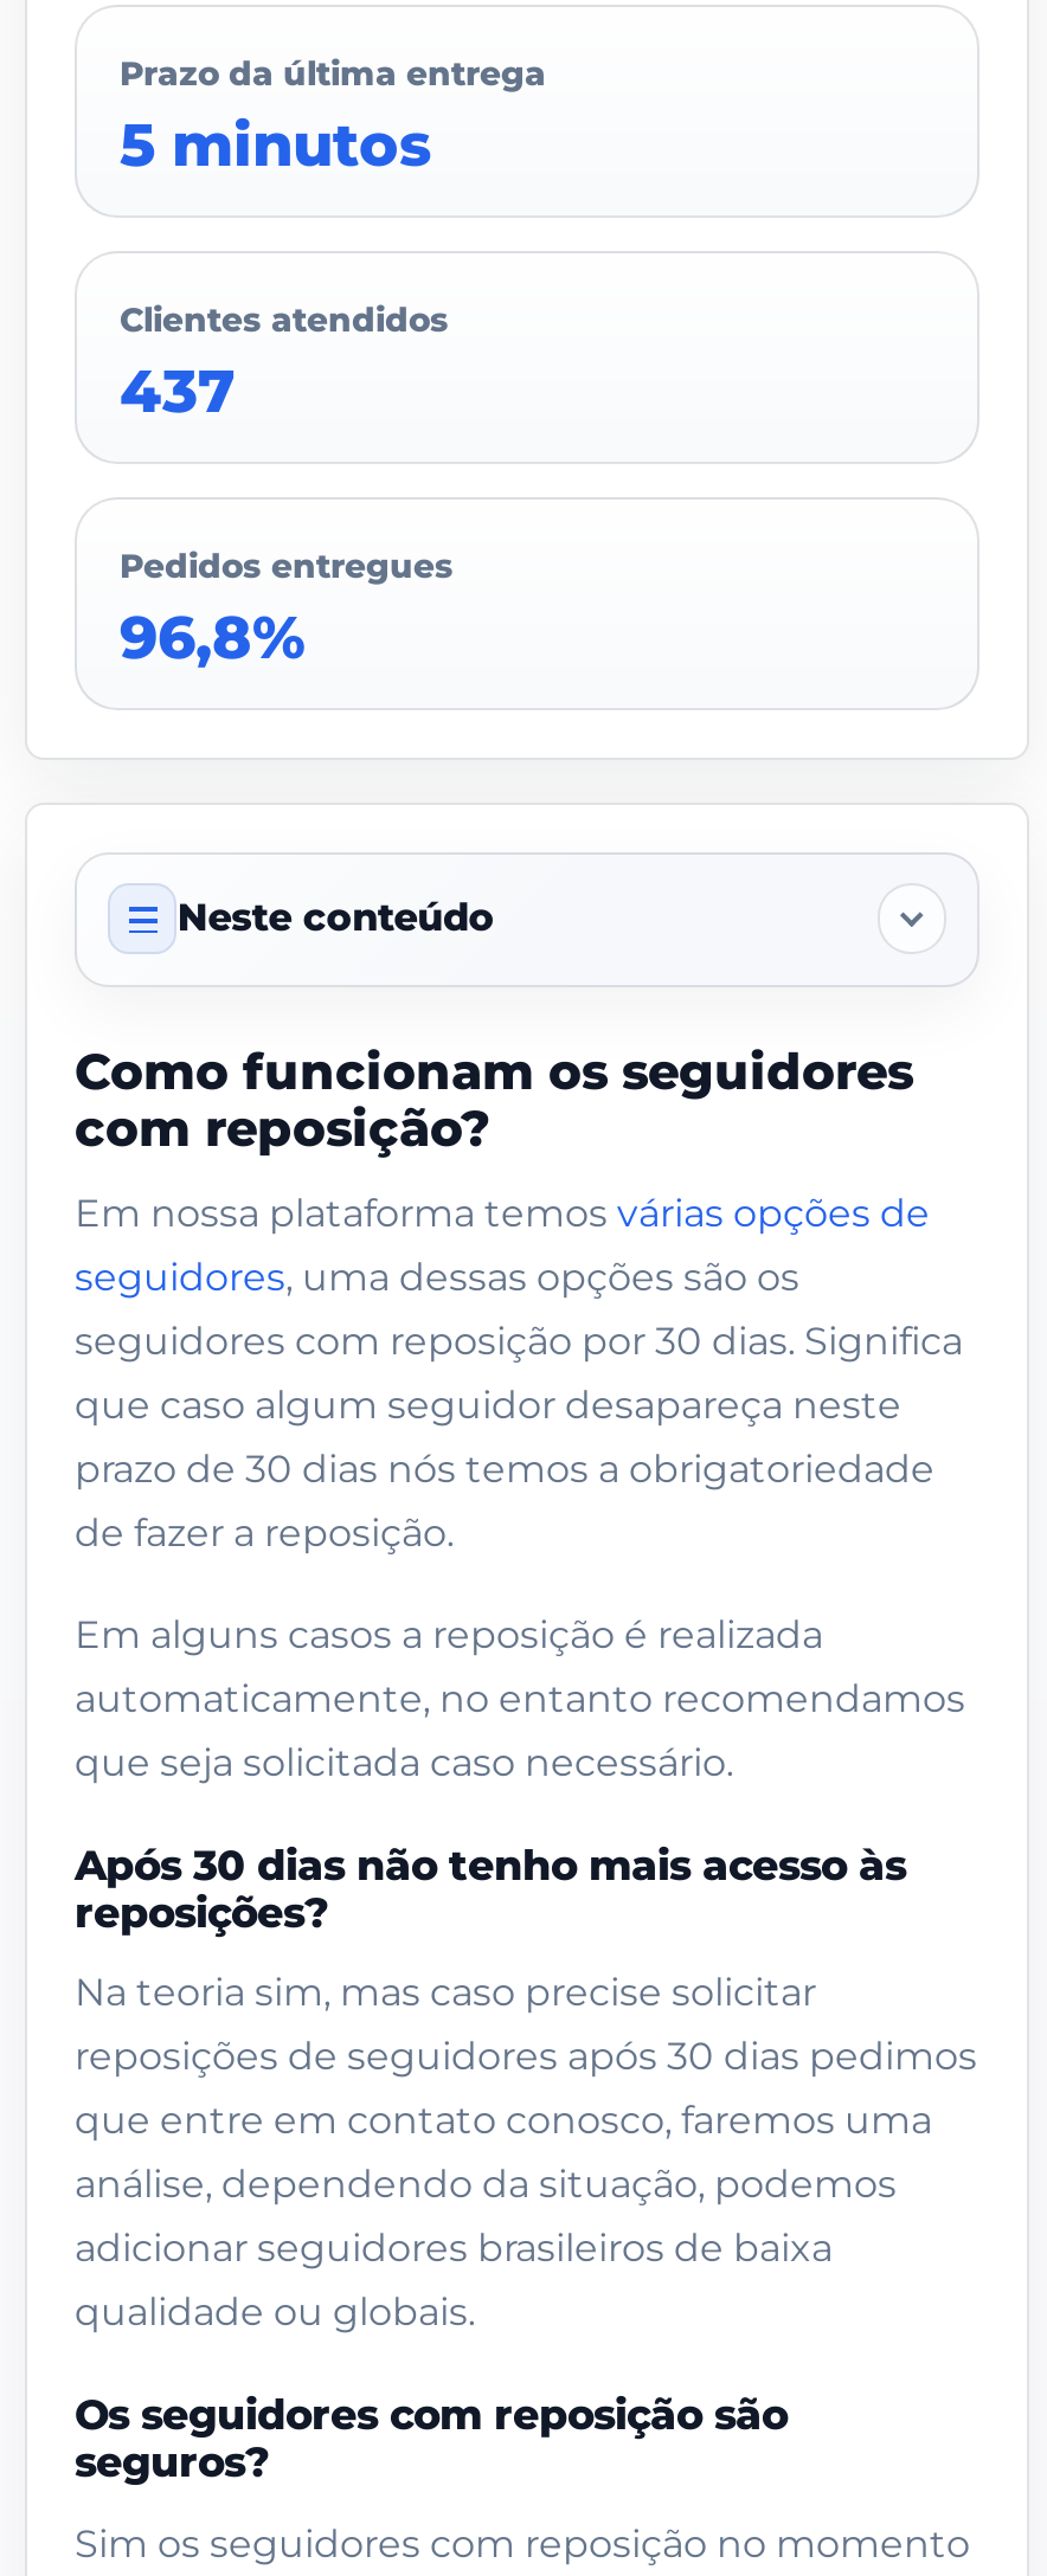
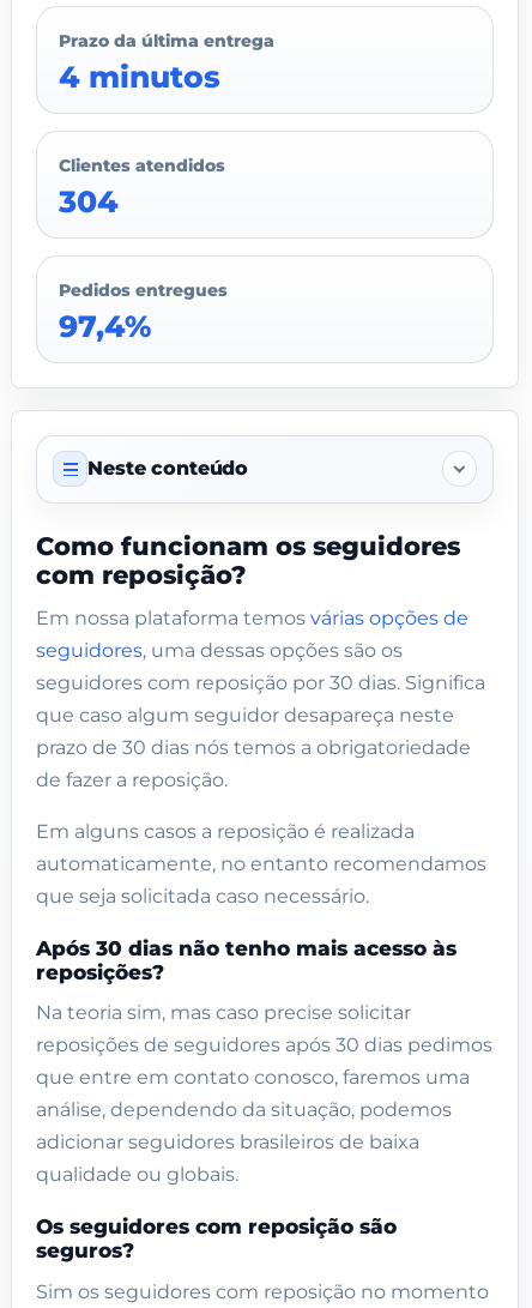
- 5 minutos
+ 4 minutos

- 437
+ 304

- 96,8%
+ 97,4%
